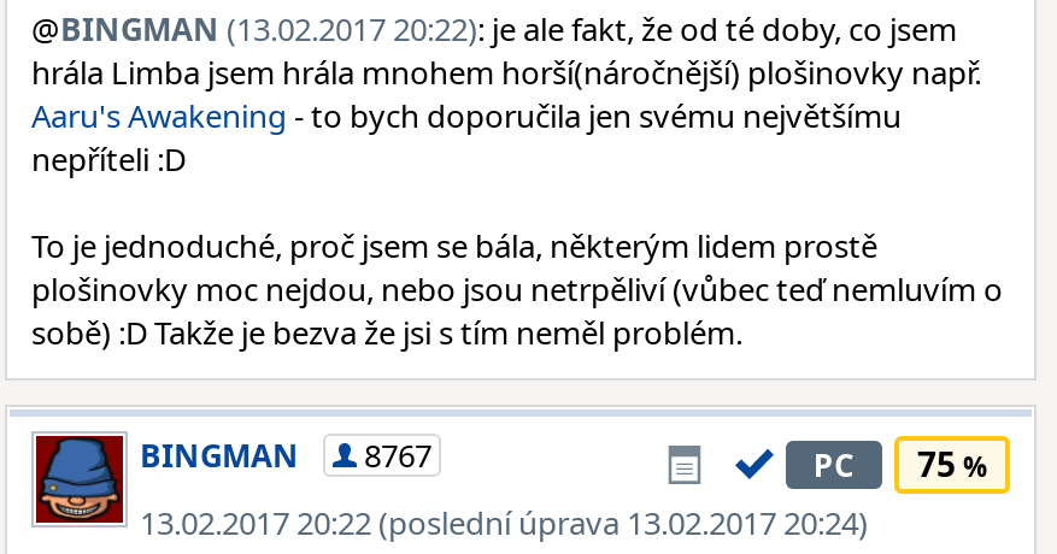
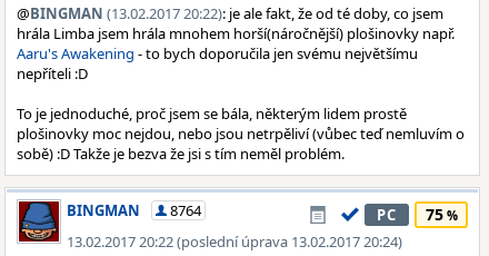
- BINGMAN 8767
+ BINGMAN 8764
